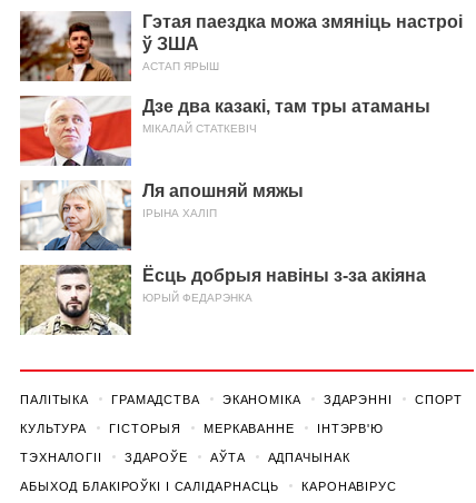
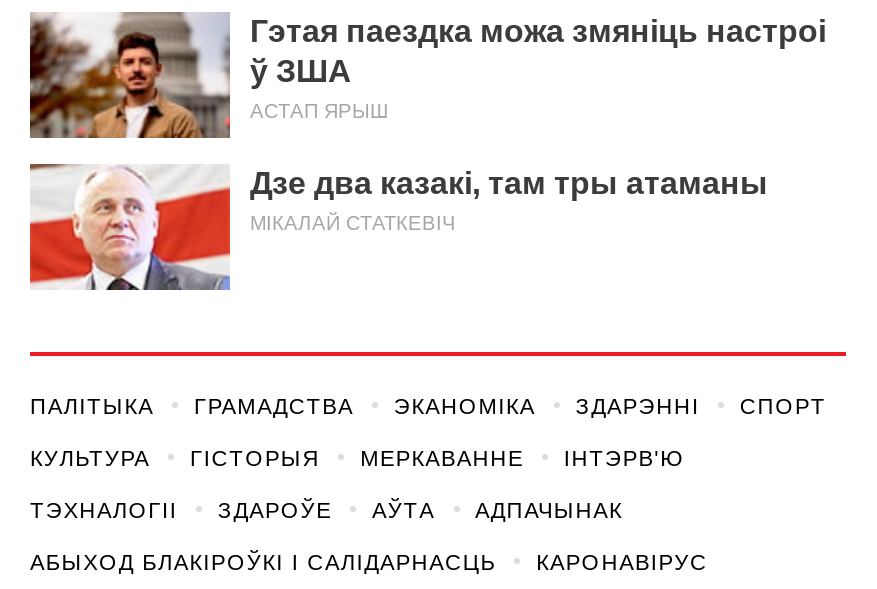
- [image]
- Ля апошняй мяжы
- ІРЫНА ХАЛІП
- Ёсць добрыя навіны з-за акіяна
- ЮРЫЙ ФЕДАРЭНКА

- [image]
